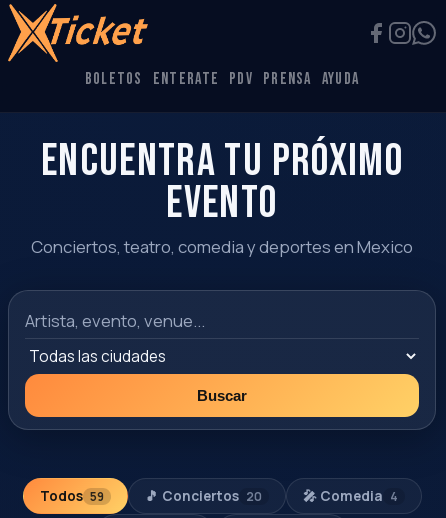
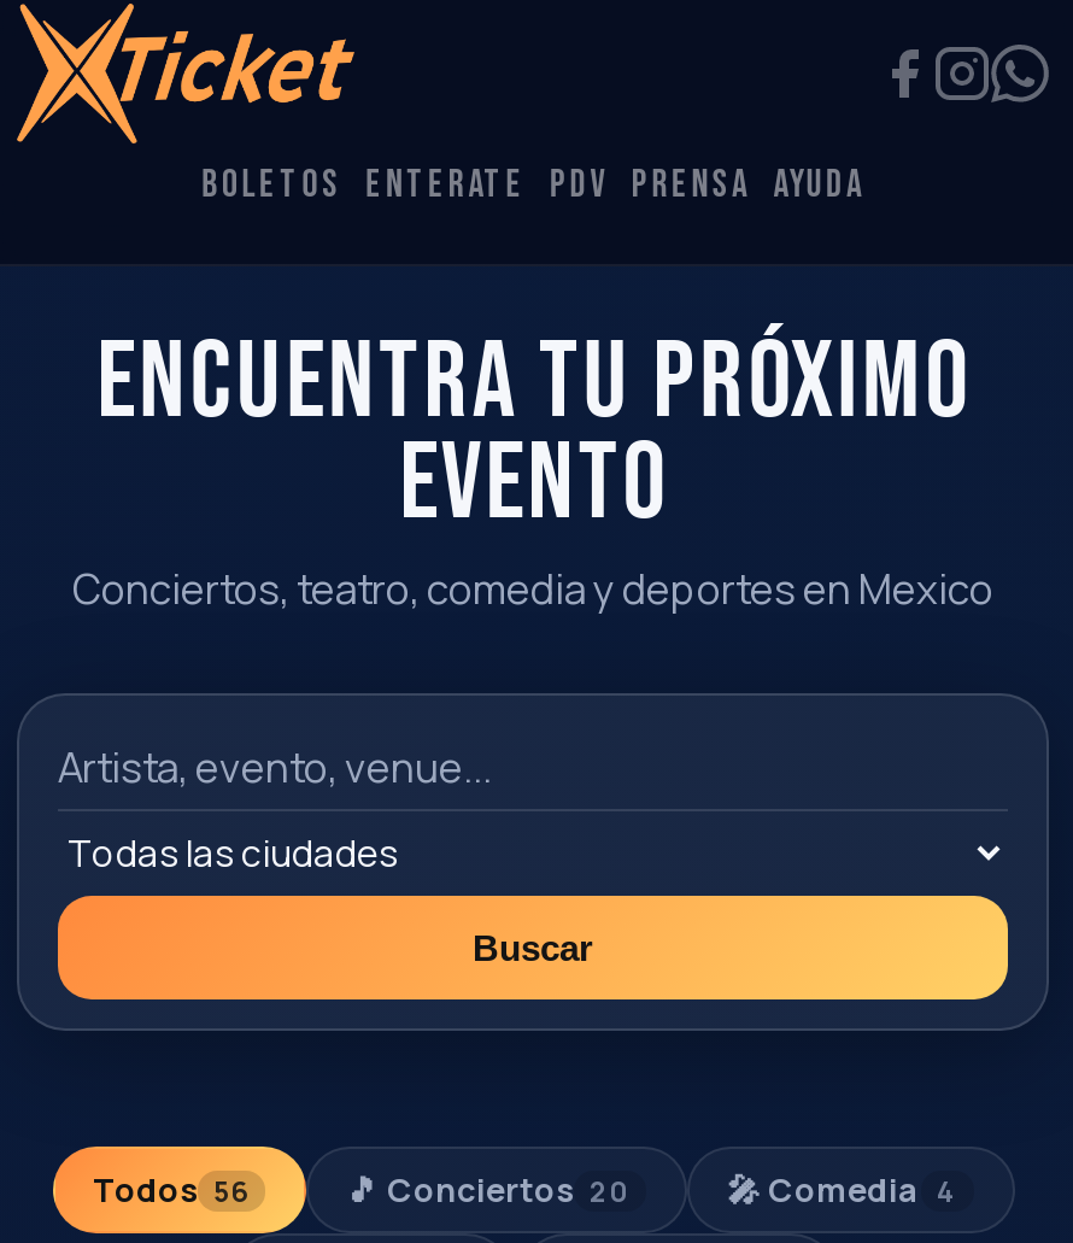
- Todos 59
+ Todos 56
